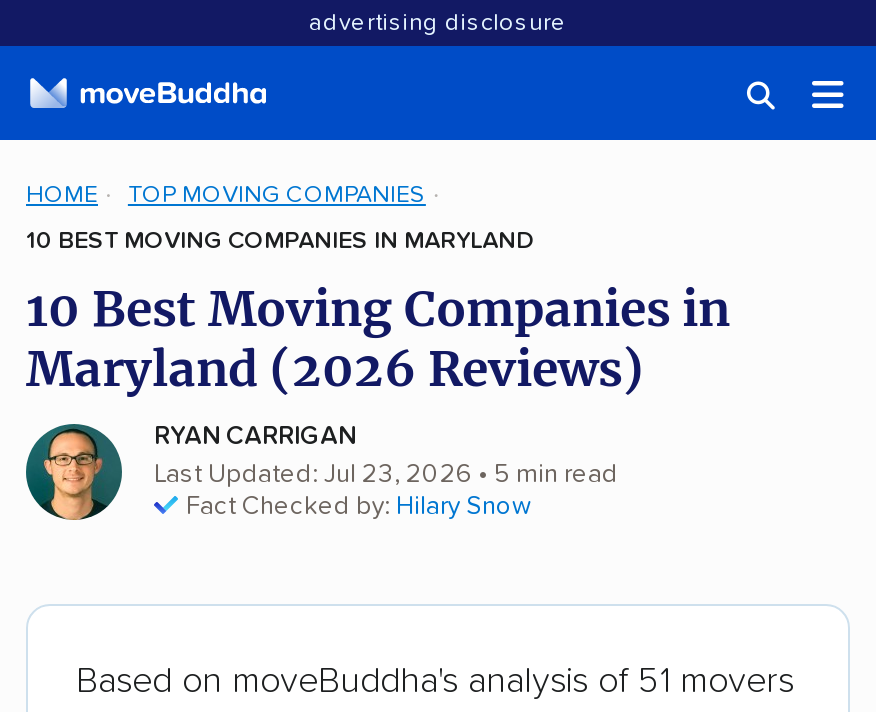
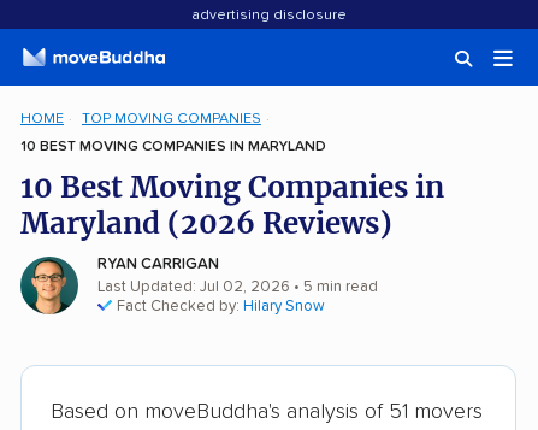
- Last Updated: Jul 23, 2026 • 5 min read
+ Last Updated: Jul 02, 2026 • 5 min read
